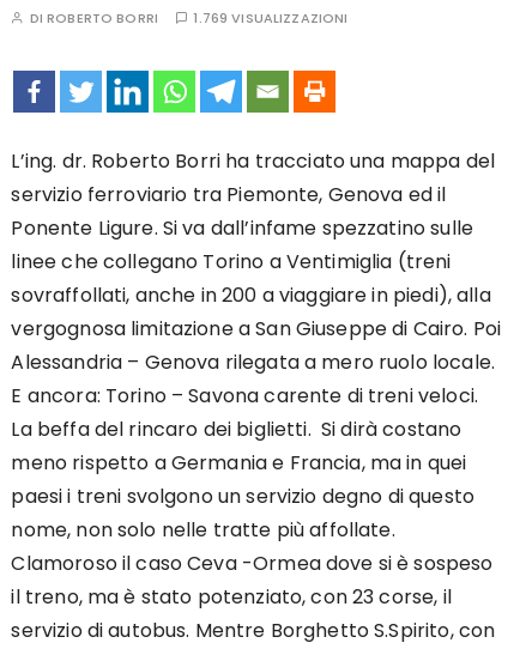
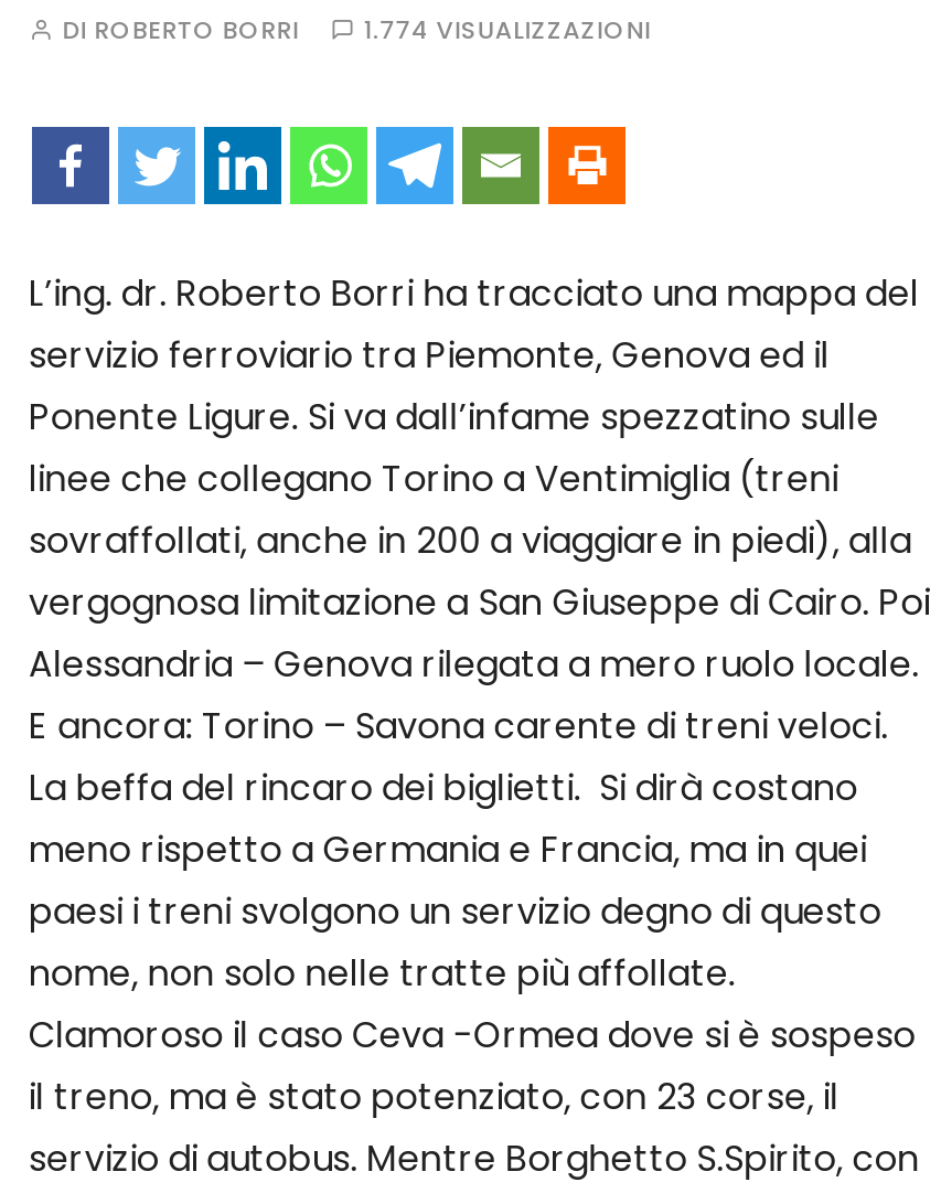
- 1.769 VISUALIZZAZIONI
+ 1.774 VISUALIZZAZIONI
